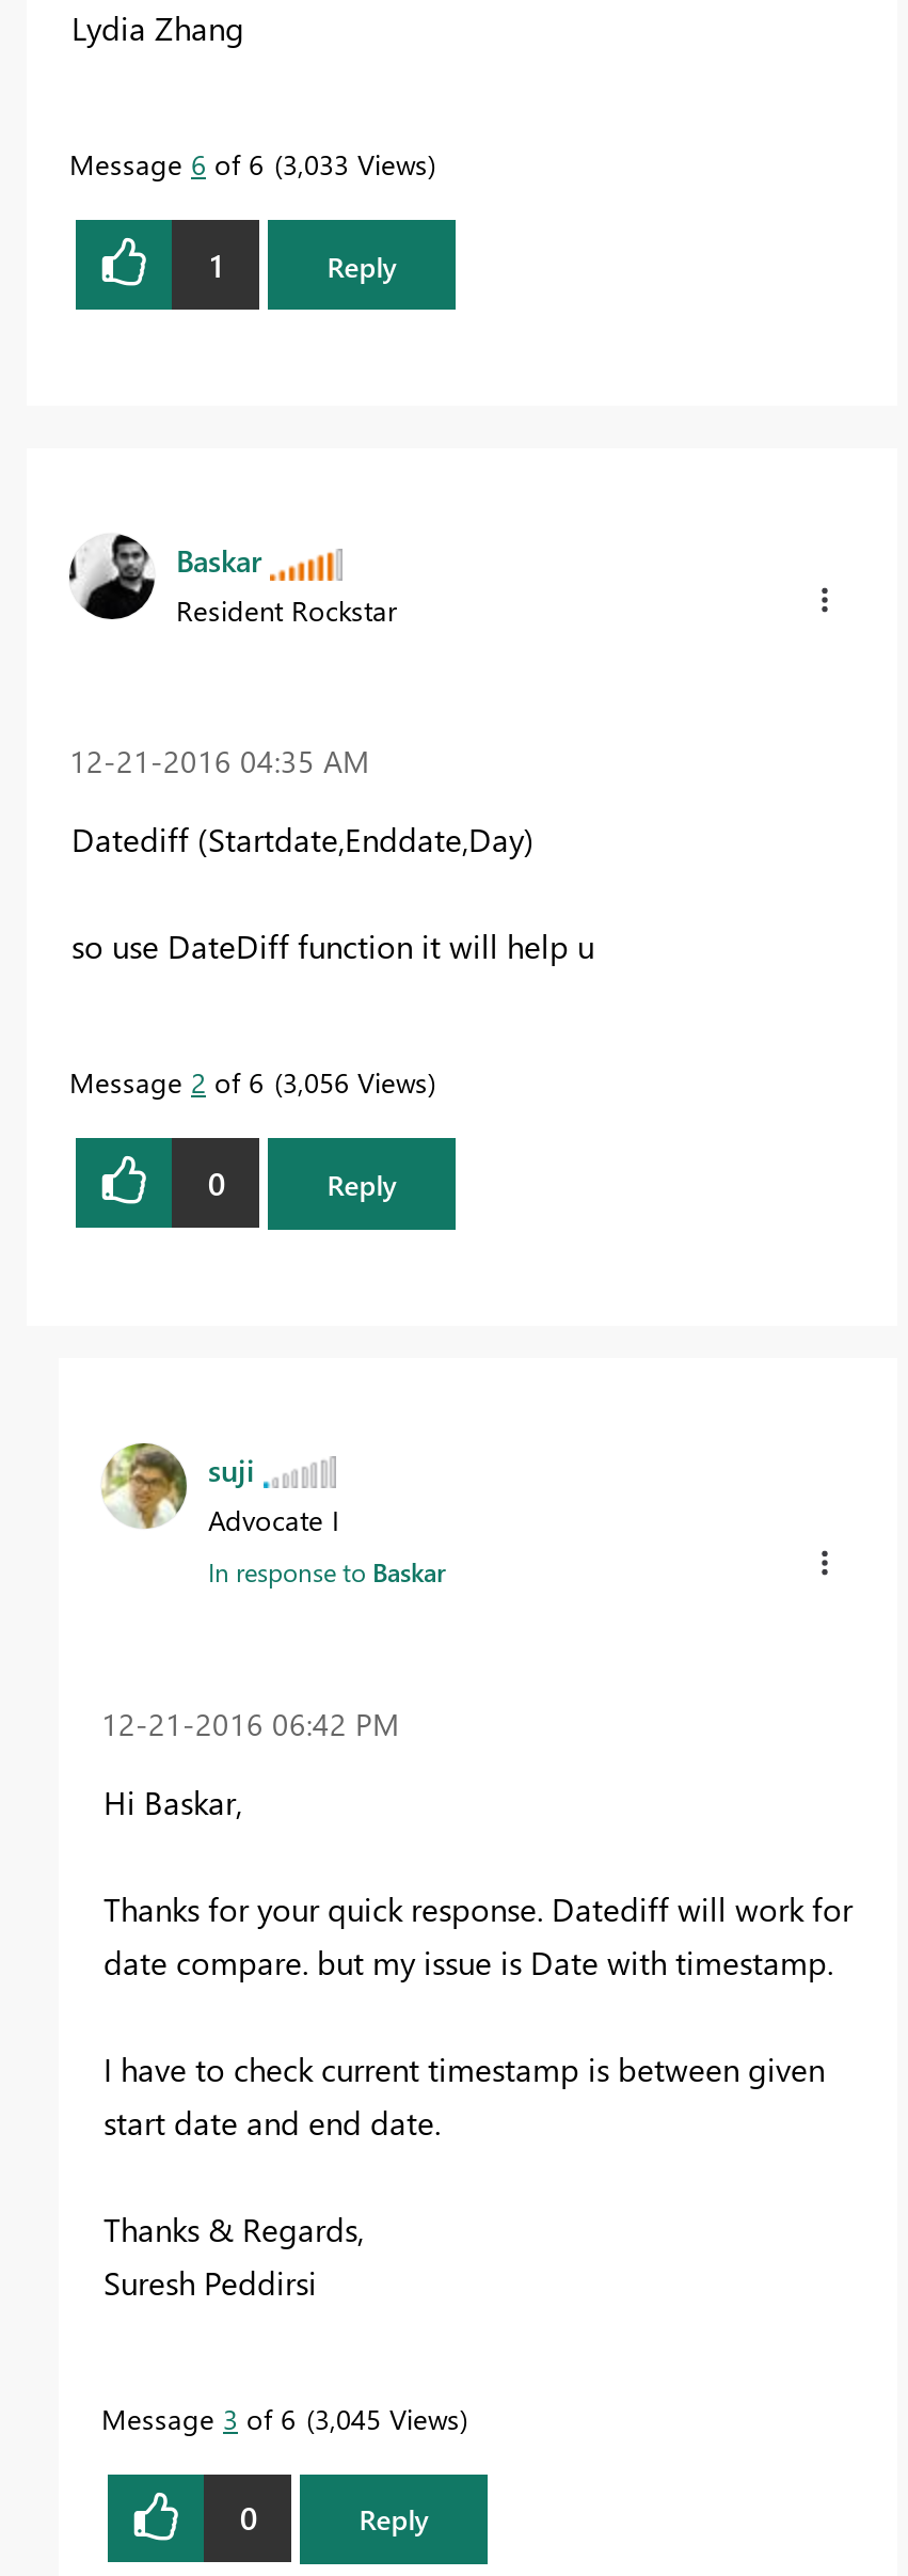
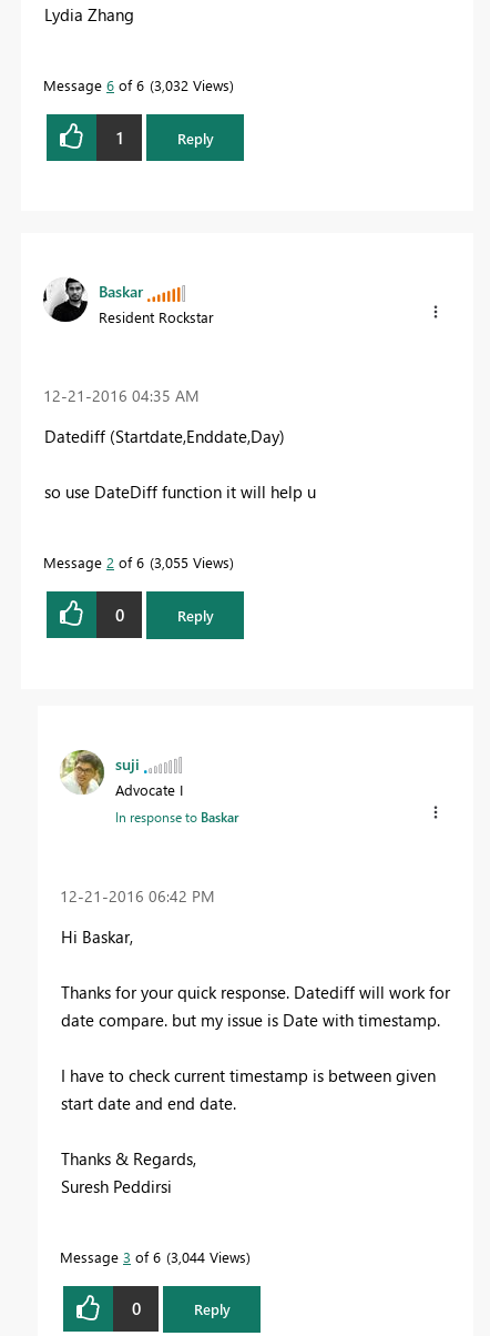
- Message 6 of 6 3,033 Views
+ Message 6 of 6 3,032 Views

- Message 2 of 6 3,056 Views
+ Message 2 of 6 3,055 Views

- Message 3 of 6 3,045 Views
+ Message 3 of 6 3,044 Views
